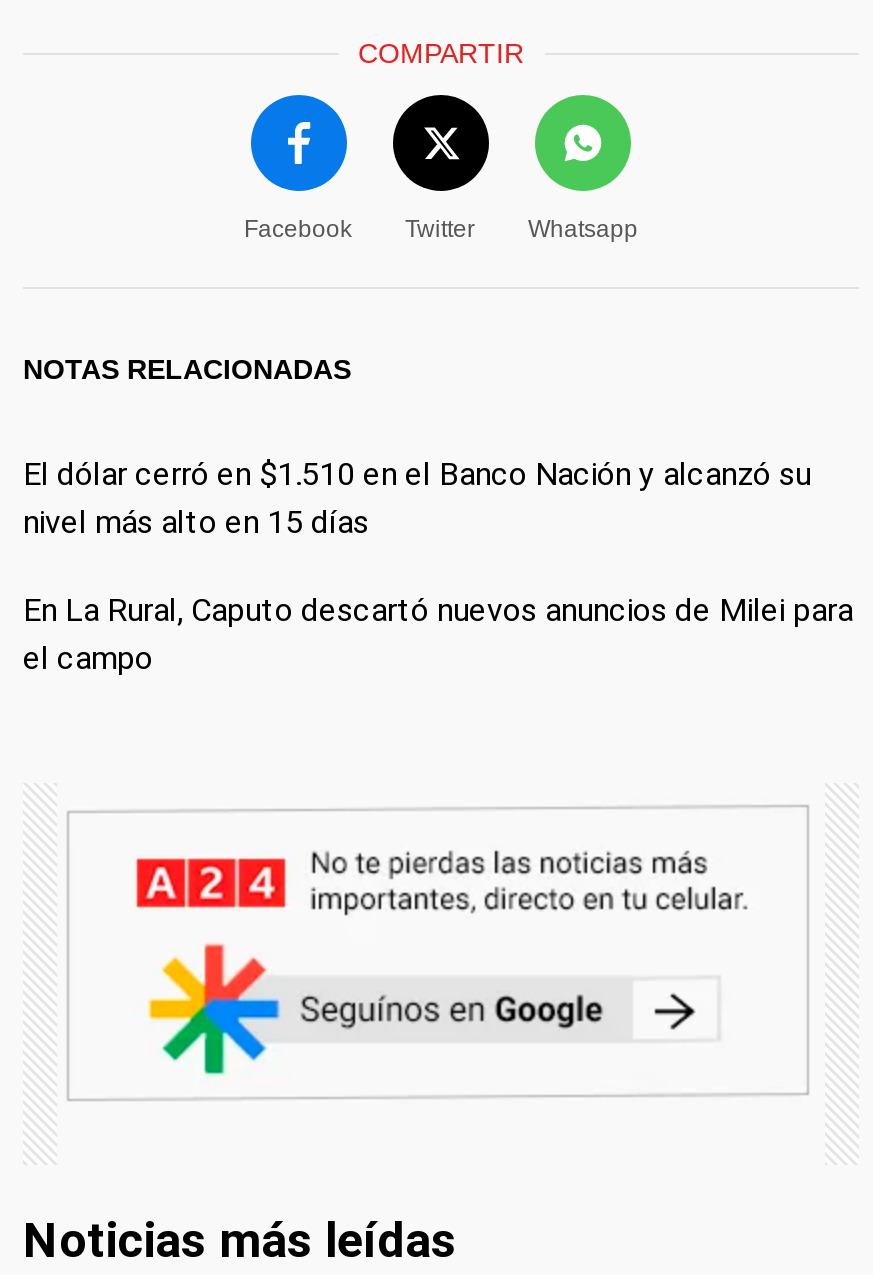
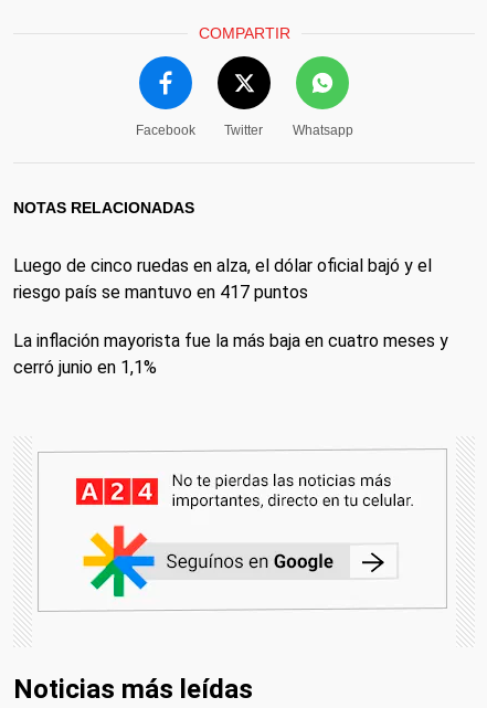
- El dólar cerró en $1.510 en el Banco Nación y alcanzó su
- nivel más alto en 15 días
+ Luego de cinco ruedas en alza, el dólar oficial bajó y el
+ riesgo país se mantuvo en 417 puntos

- En La Rural, Caputo descartó nuevos anuncios de Milei para
- el campo
+ La inflación mayorista fue la más baja en cuatro meses y
+ cerró junio en 1,1%
